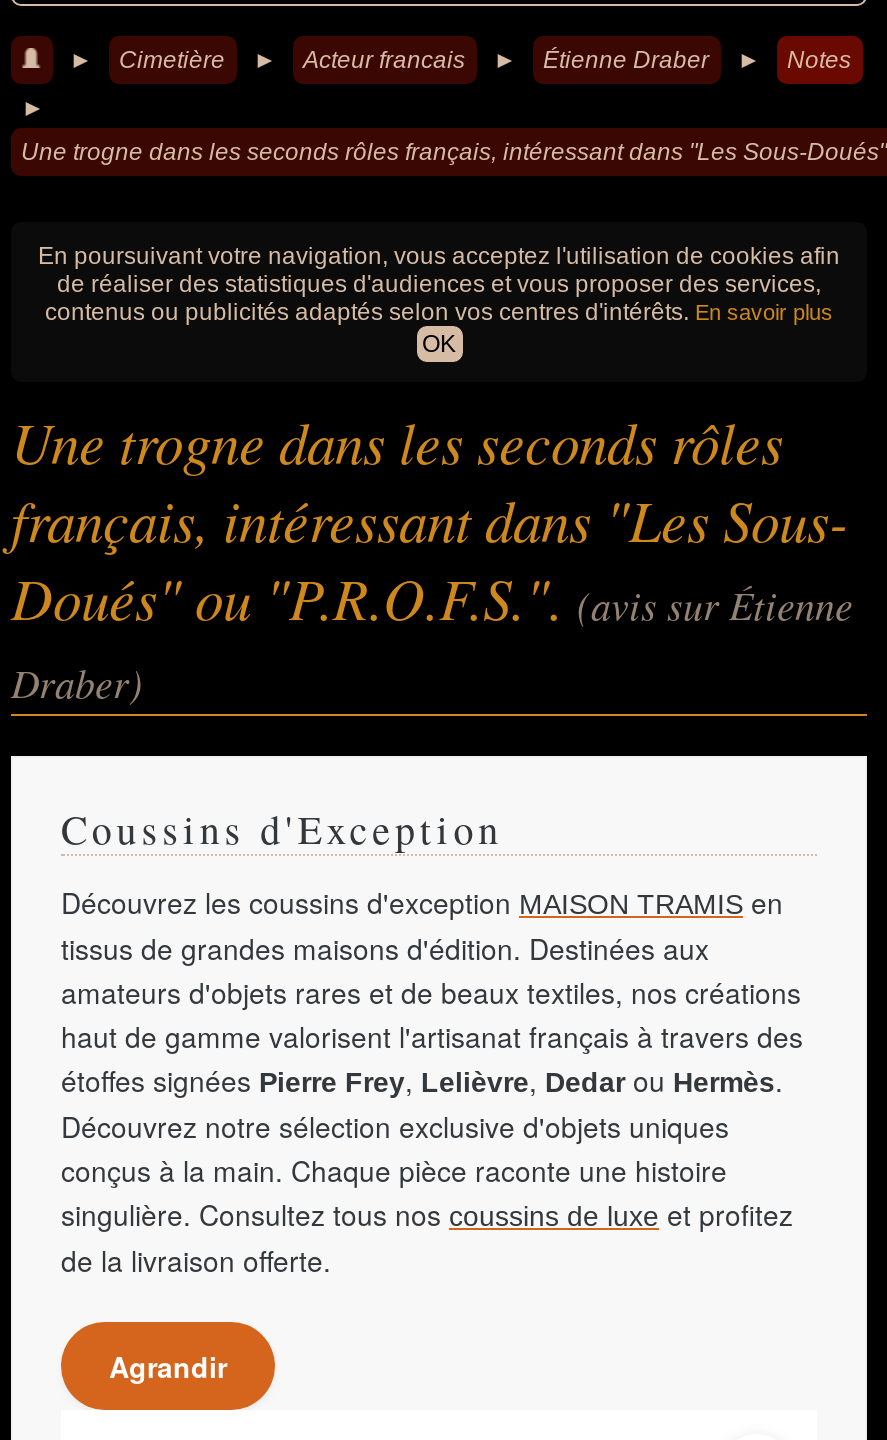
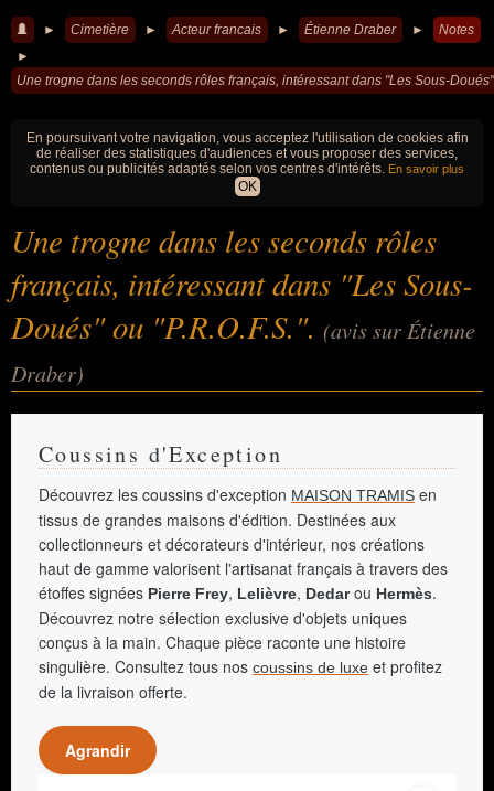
- amateurs d'objets rares et de beaux textiles, nos créations
+ collectionneurs et décorateurs d'intérieur, nos créations
